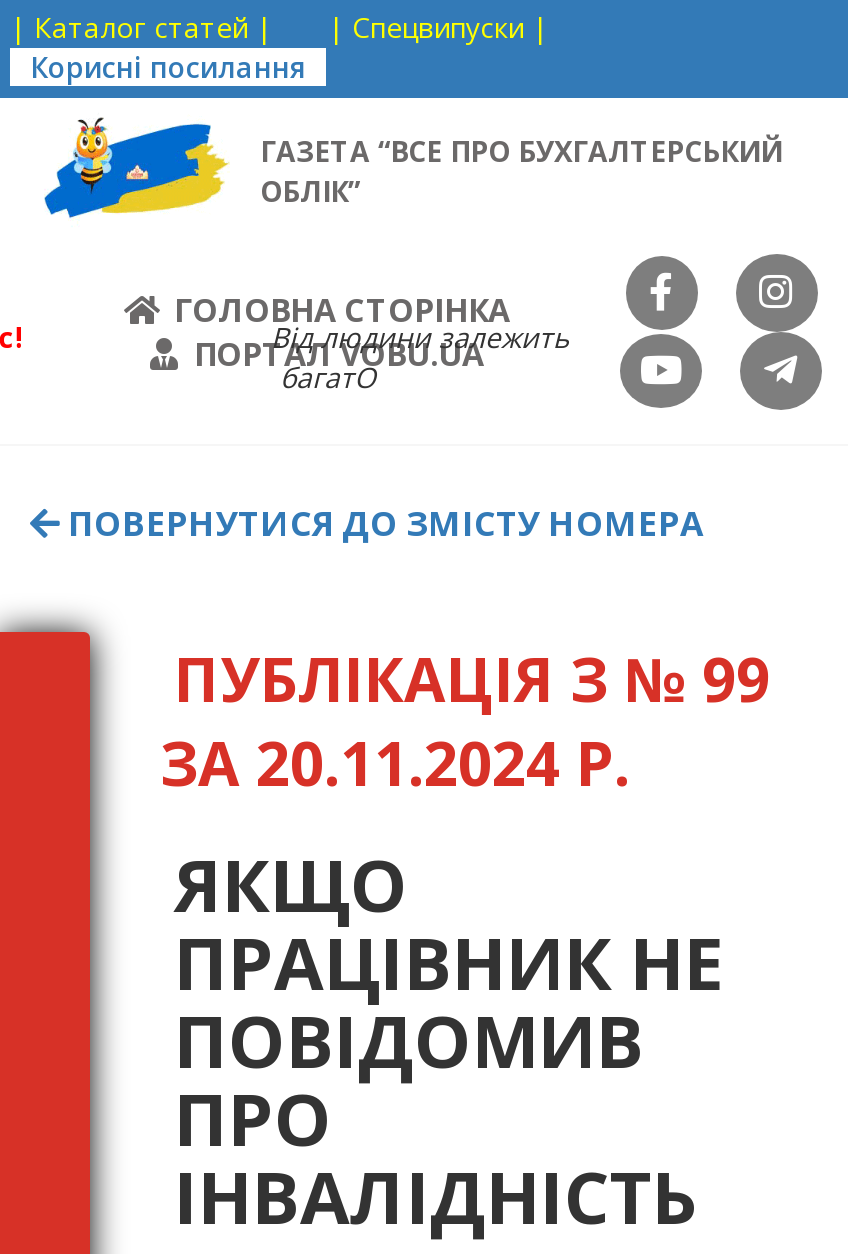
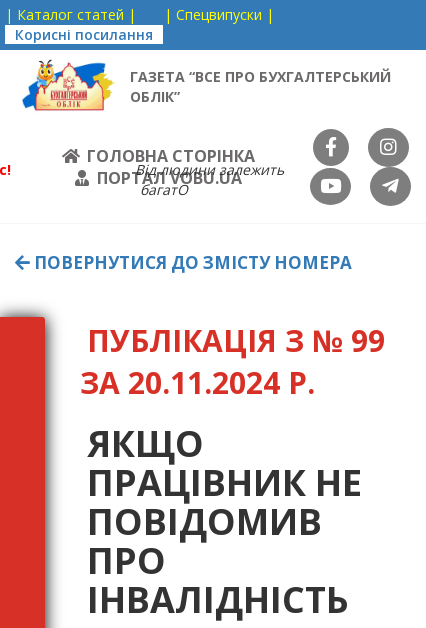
- [image]
+ [image]
